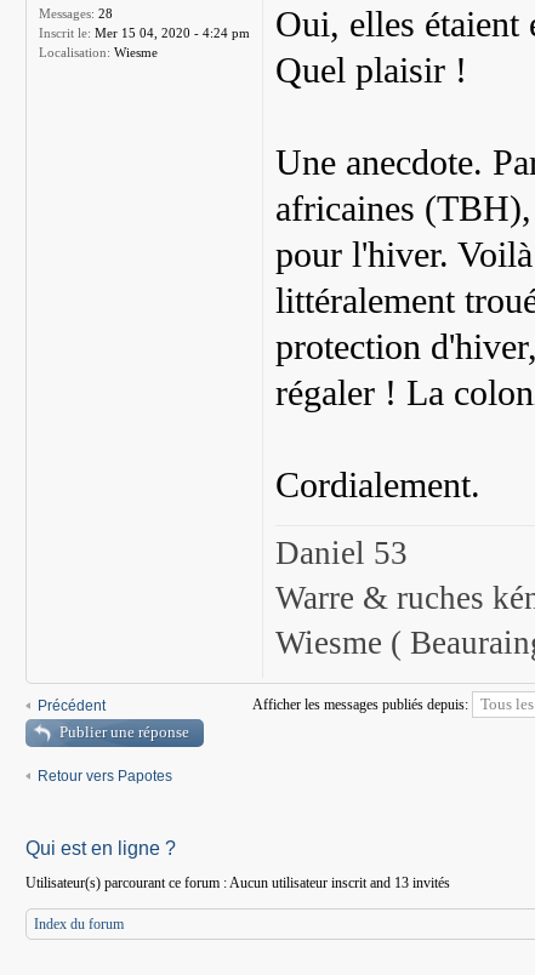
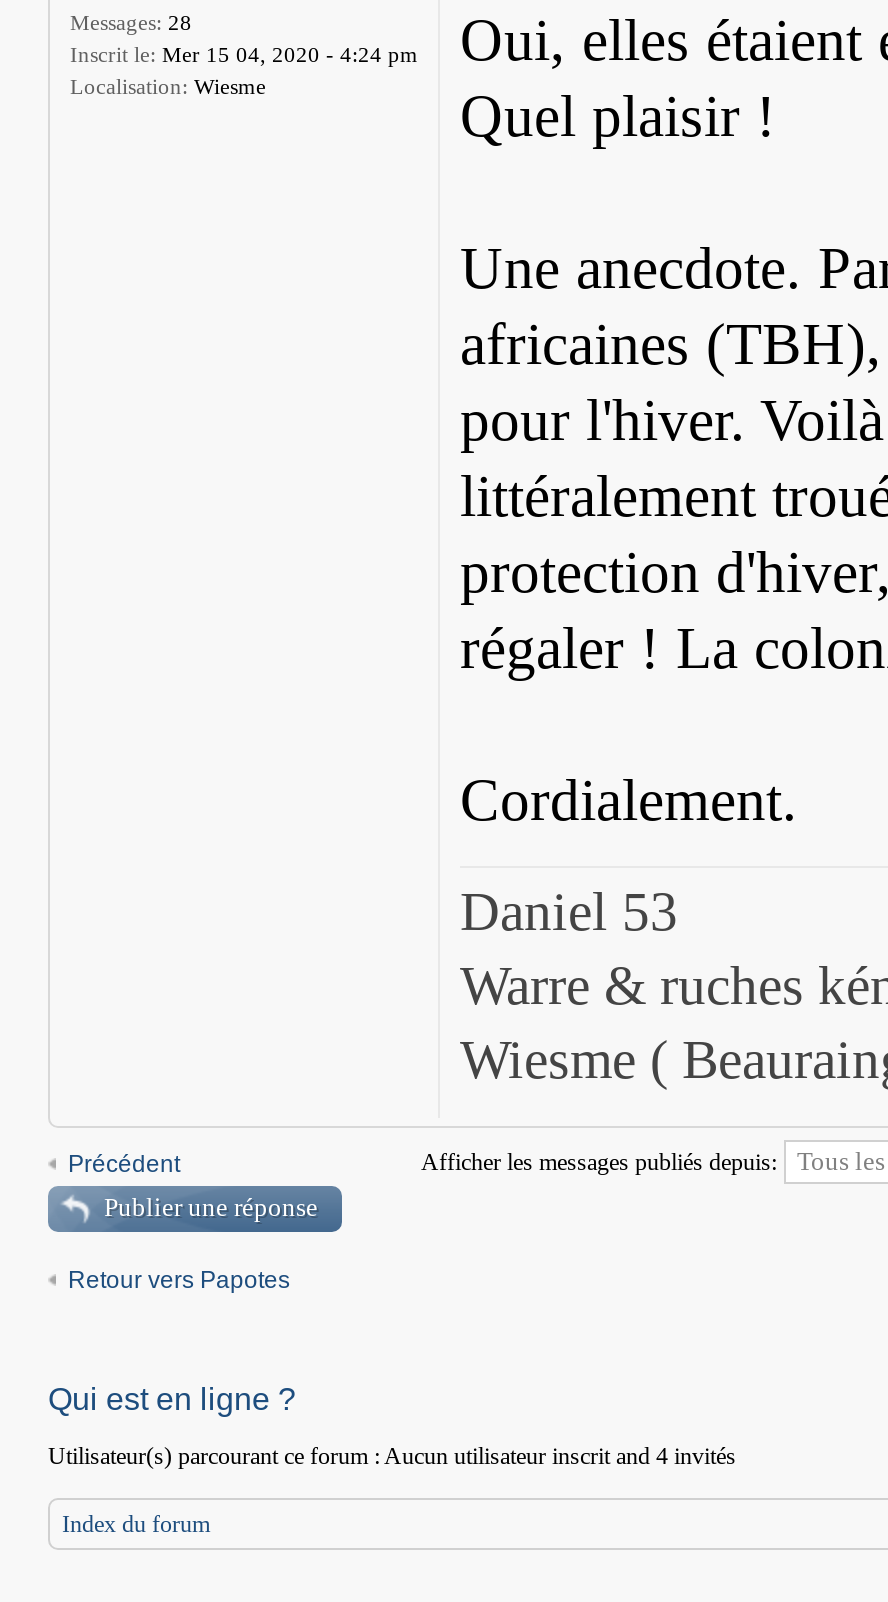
- Utilisateur(s) parcourant ce forum : Aucun utilisateur inscrit and 13 invités
+ Utilisateur(s) parcourant ce forum : Aucun utilisateur inscrit and 4 invités
